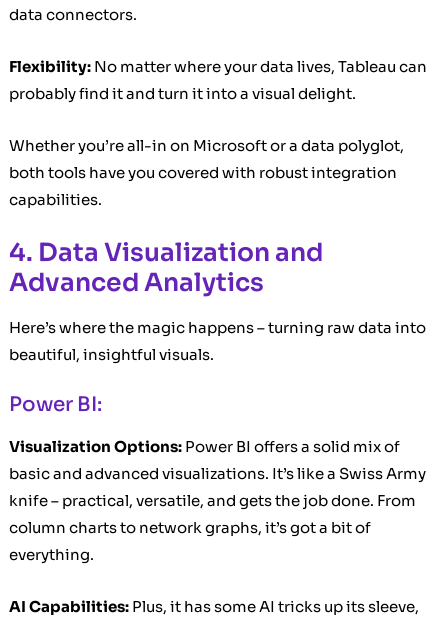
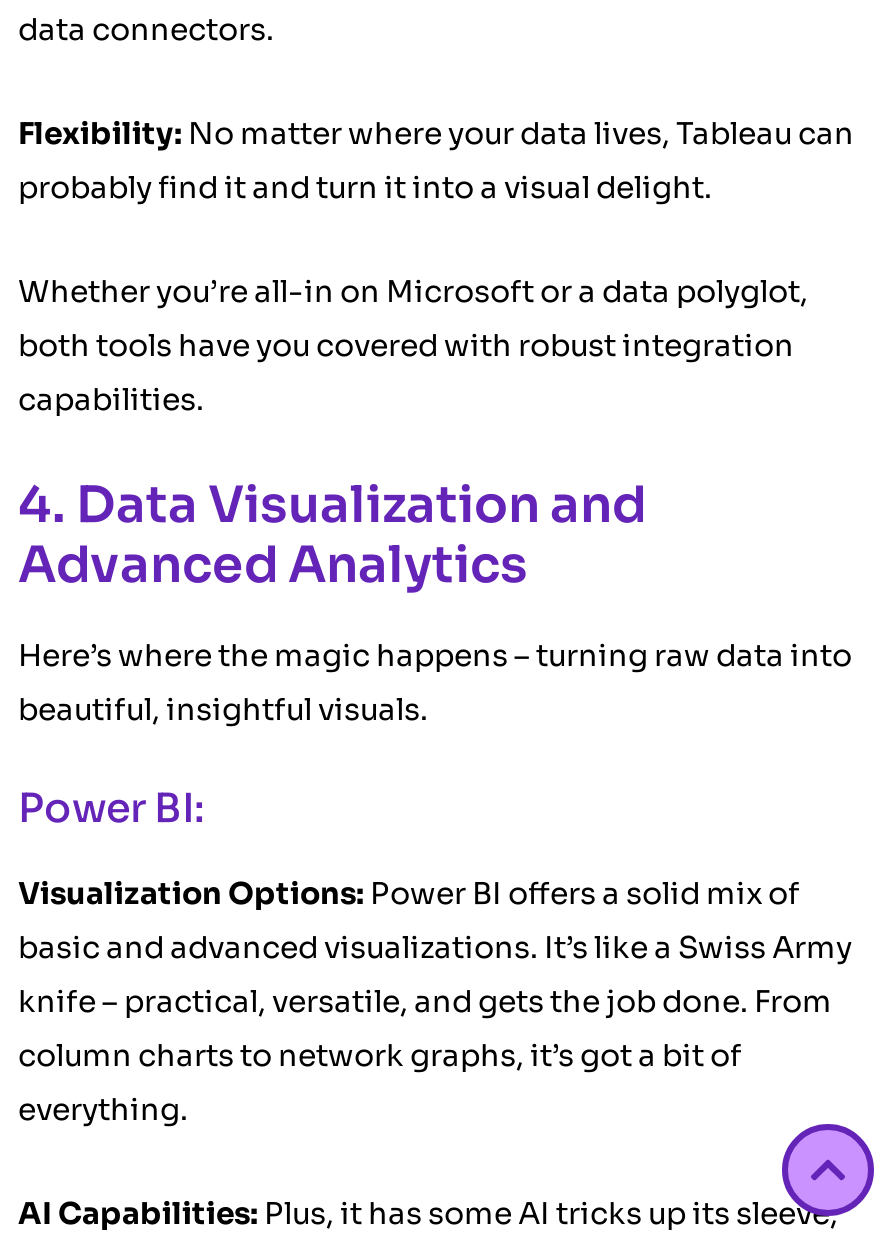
+ [image]
